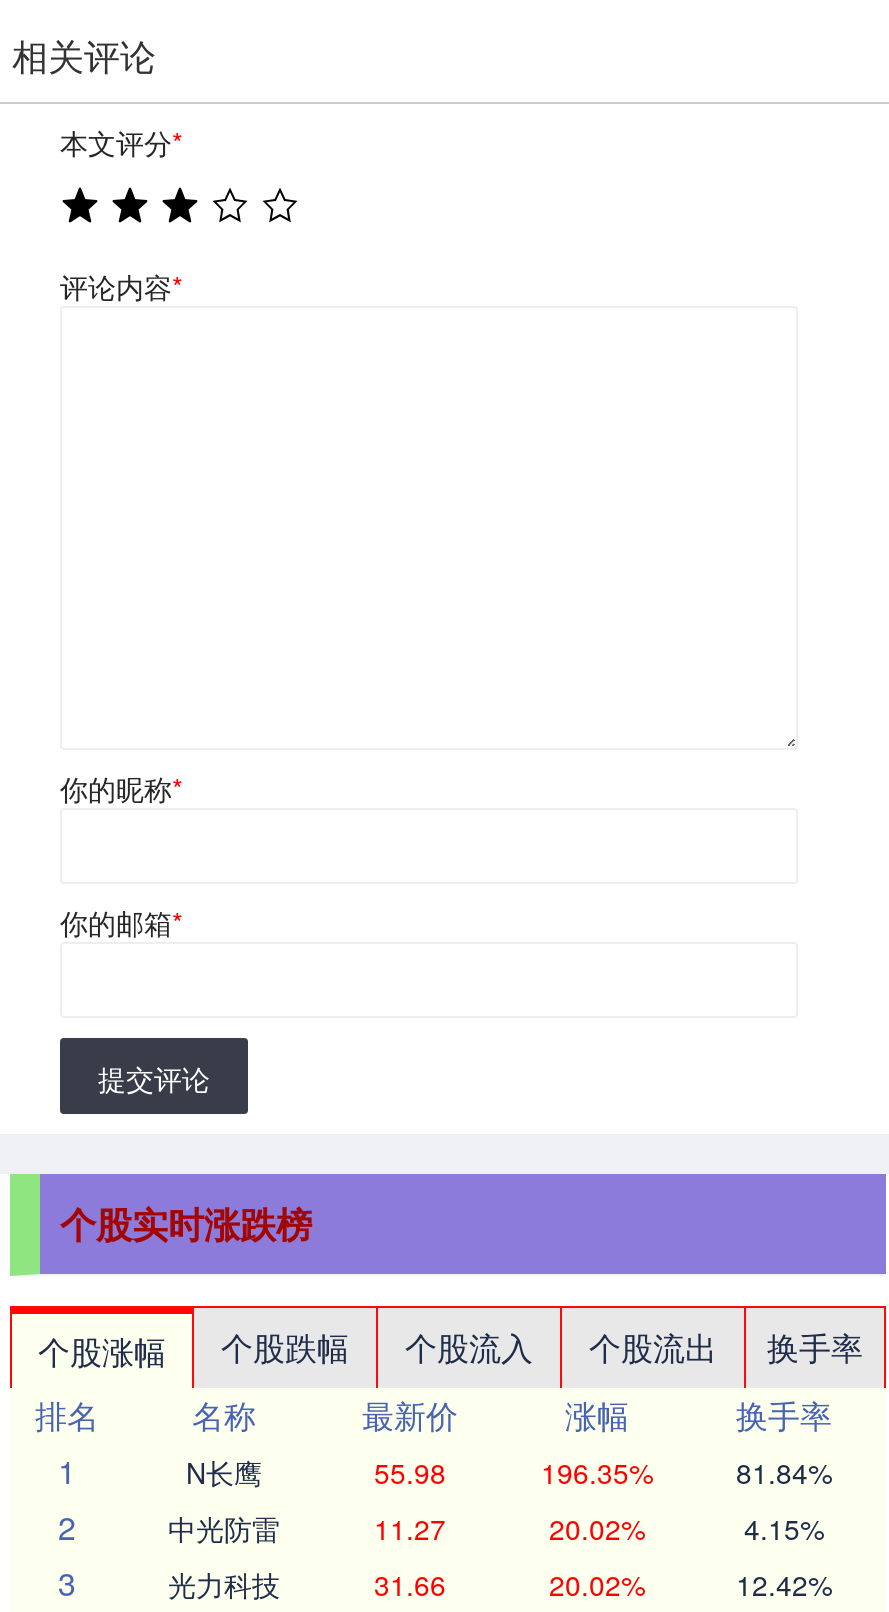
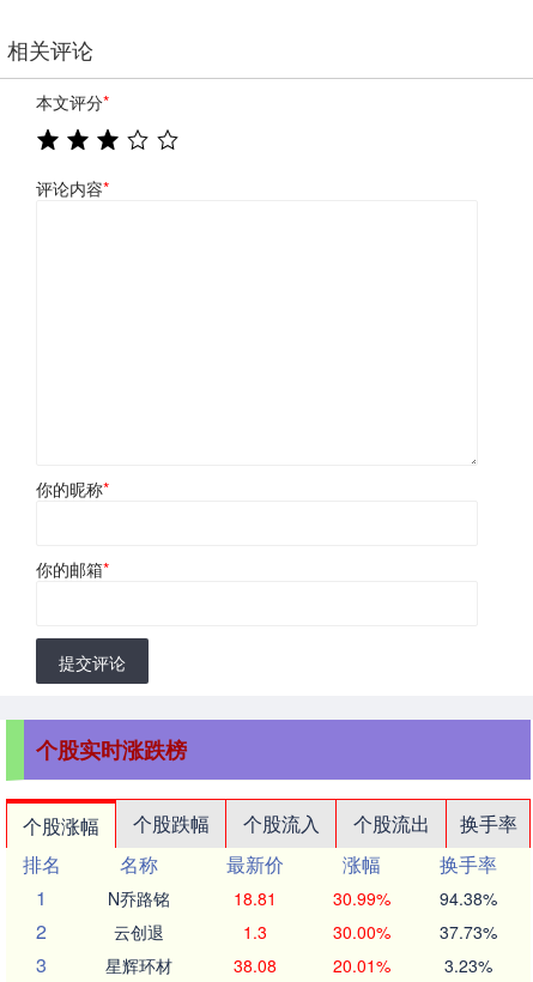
- N长鹰
- 55.98
- 196.35%
- 81.84%
+ N乔路铭
+ 18.81
+ 30.99%
+ 94.38%

- 中光防雷
- 11.27
- 20.02%
- 4.15%
+ 云创退
+ 1.3
+ 30.00%
+ 37.73%

- 光力科技
- 31.66
- 20.02%
- 12.42%
+ 星辉环材
+ 38.08
+ 20.01%
+ 3.23%
